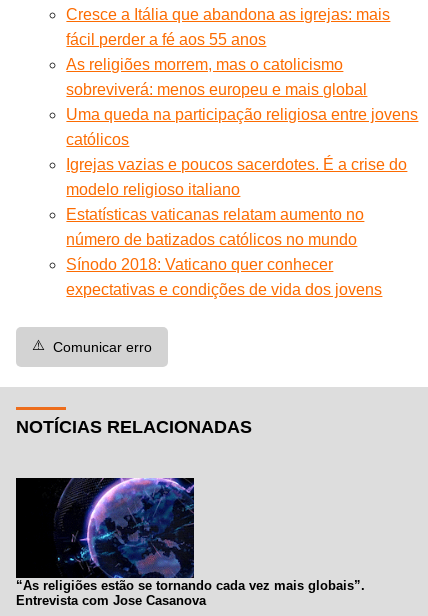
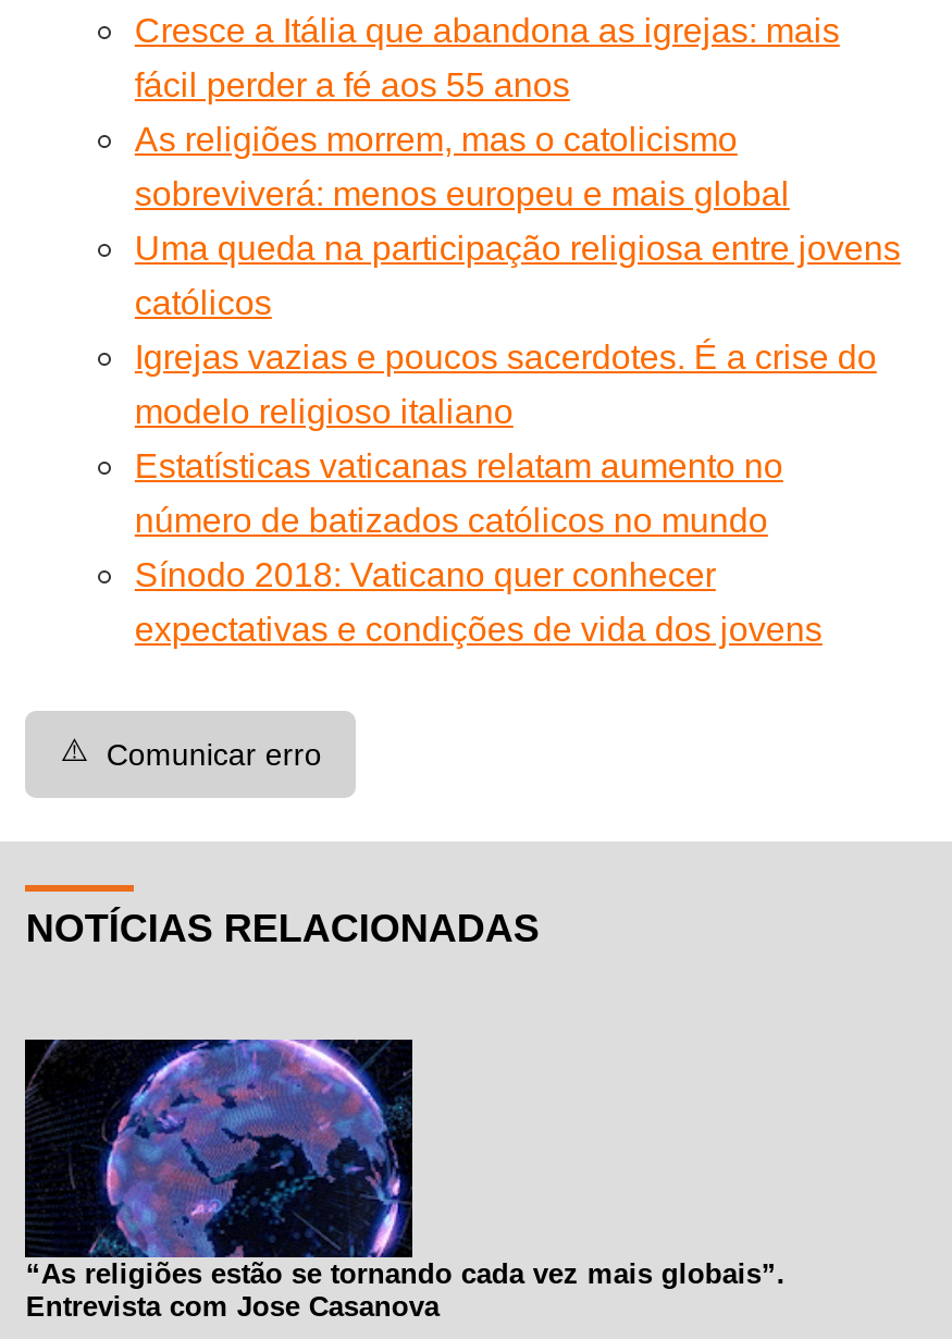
- [image]
+ [image]
